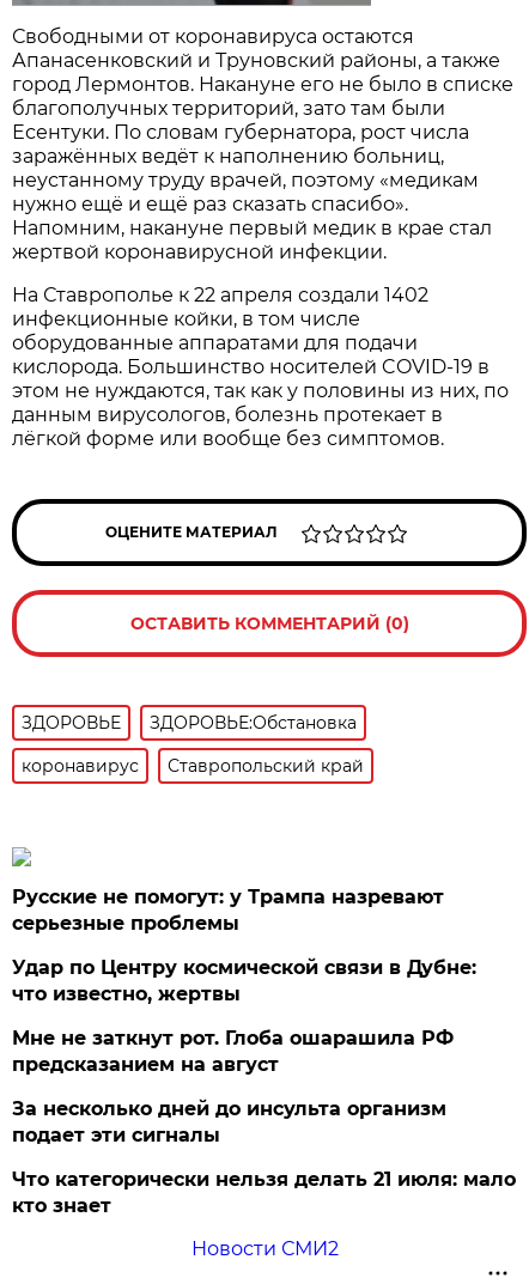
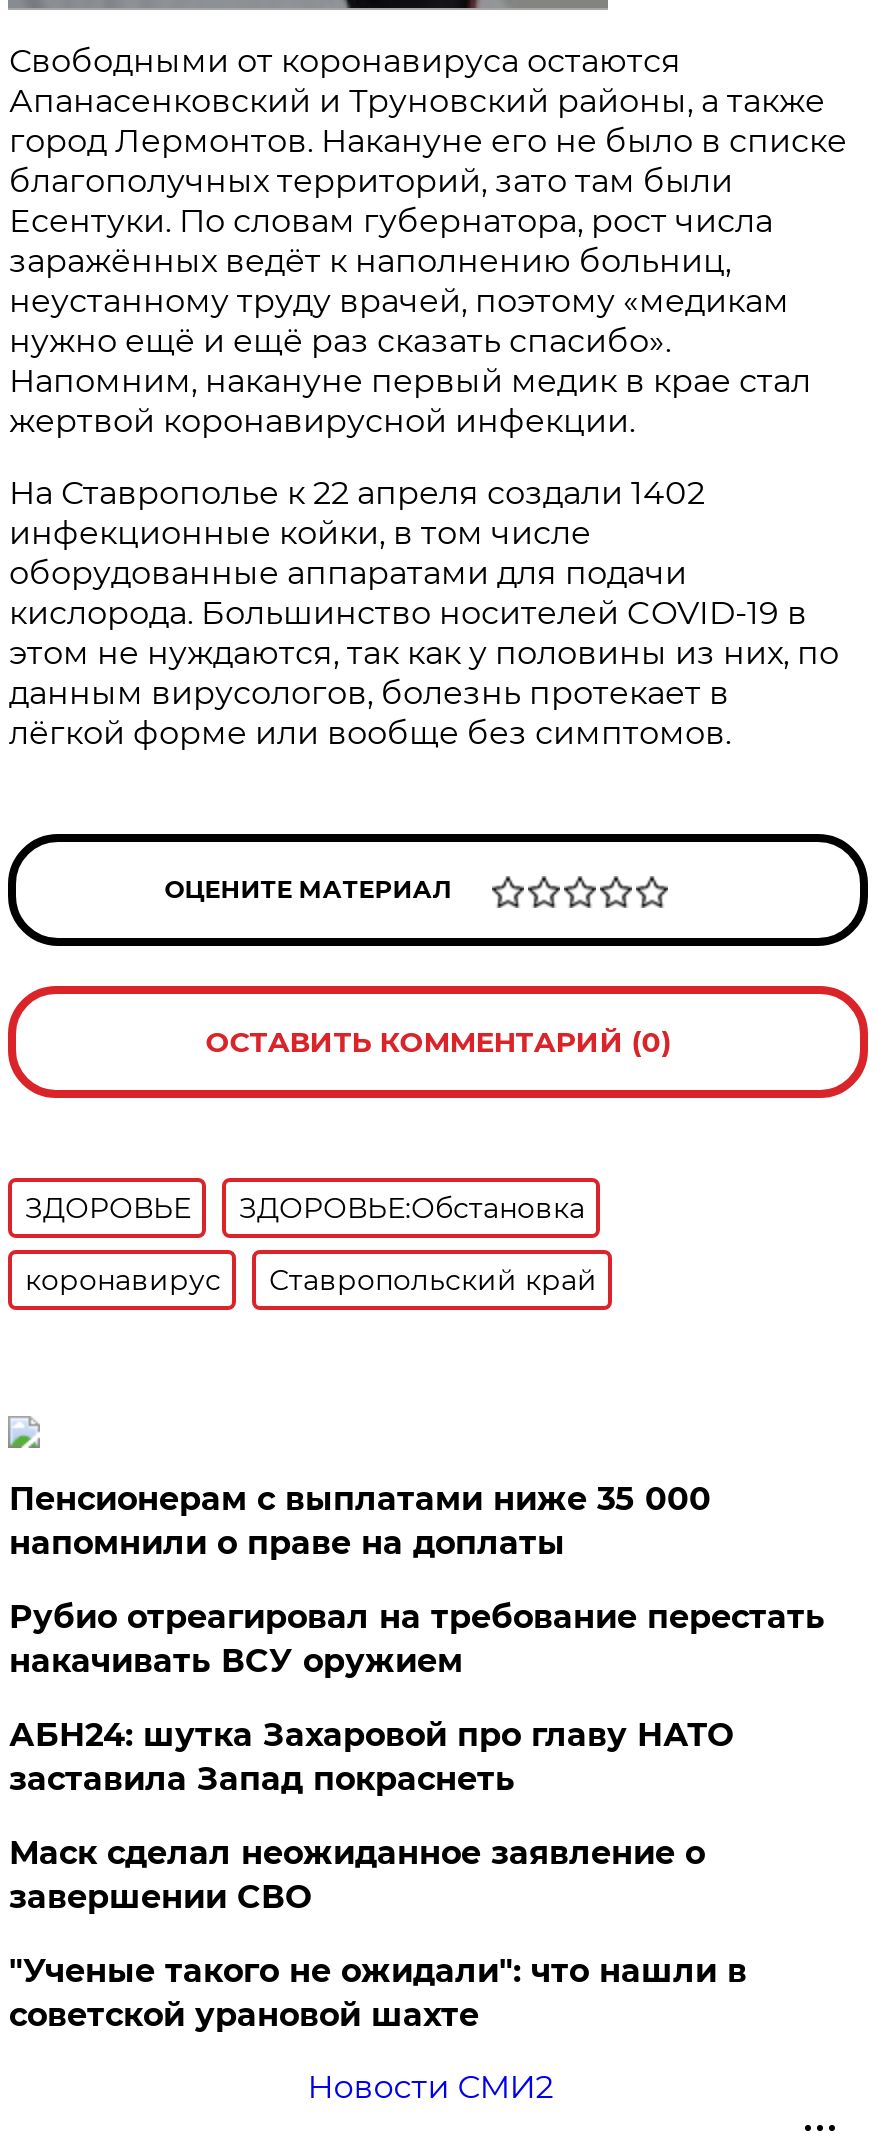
- Русские не помогут: у Трампа назревают
- серьезные проблемы
+ Пенсионерам с выплатами ниже 35 000
+ напомнили о праве на доплаты

- Удар по Центру космической связи в Дубне:
- что известно, жертвы
+ Рубио отреагировал на требование перестать
+ накачивать ВСУ оружием

- Мне не заткнут рот. Глоба ошарашила РФ
- предсказанием на август
+ АБН24: шутка Захаровой про главу НАТО
+ заставила Запад покраснеть

- За несколько дней до инсульта организм
- подает эти сигналы
+ Маск сделал неожиданное заявление о
+ завершении СВО

- Что категорически нельзя делать 21 июля: мало
- кто знает
+ "Ученые такого не ожидали": что нашли в
+ советской урановой шахте
